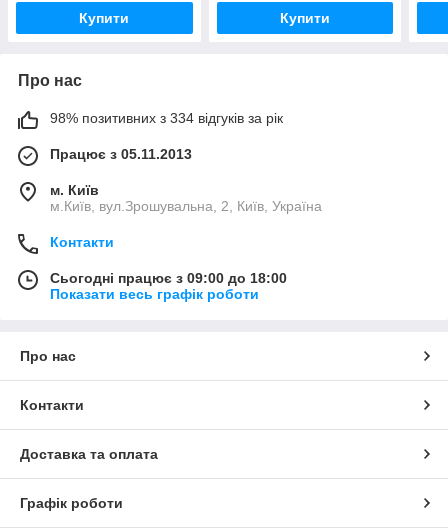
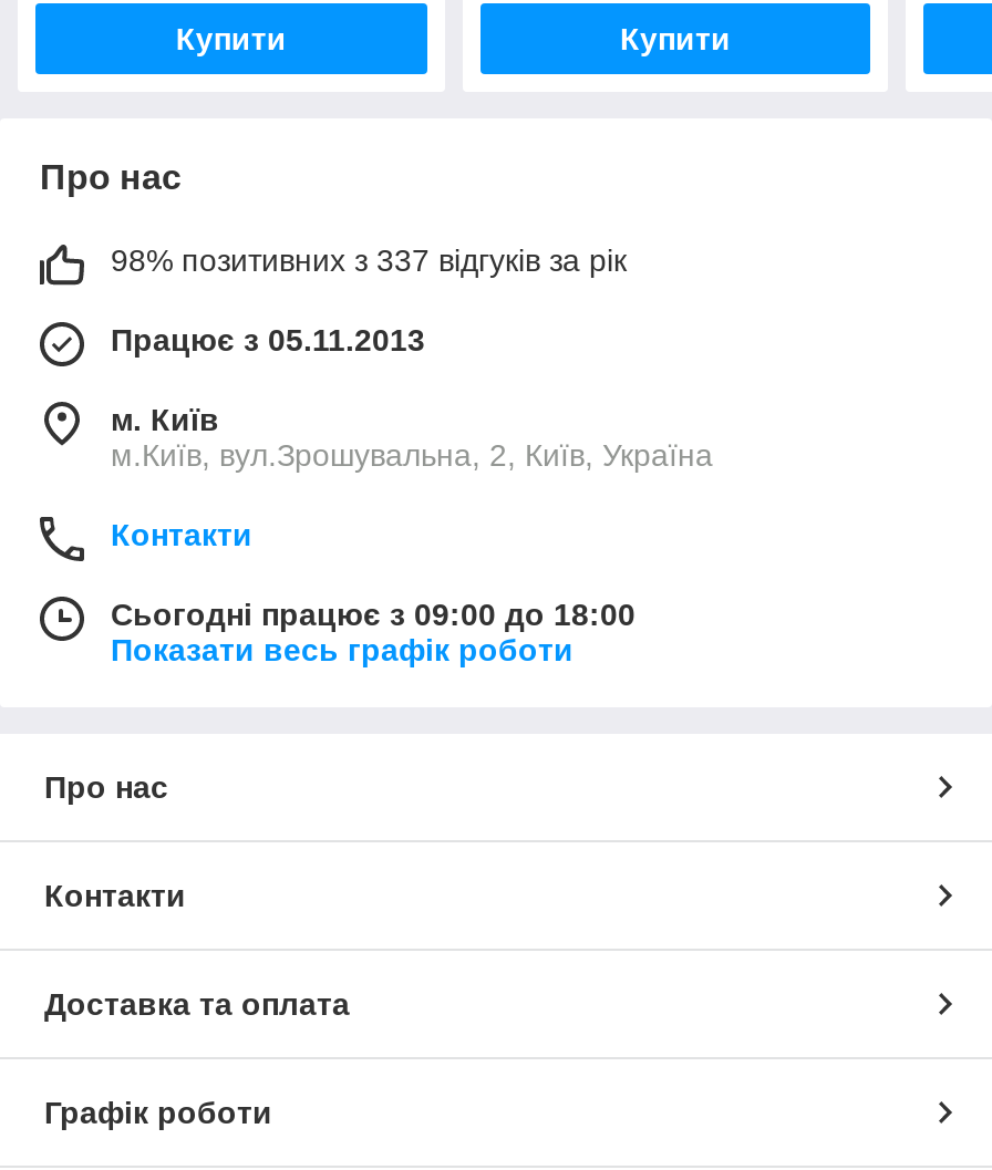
- 98% позитивних з 334 відгуків за рік
+ 98% позитивних з 337 відгуків за рік
